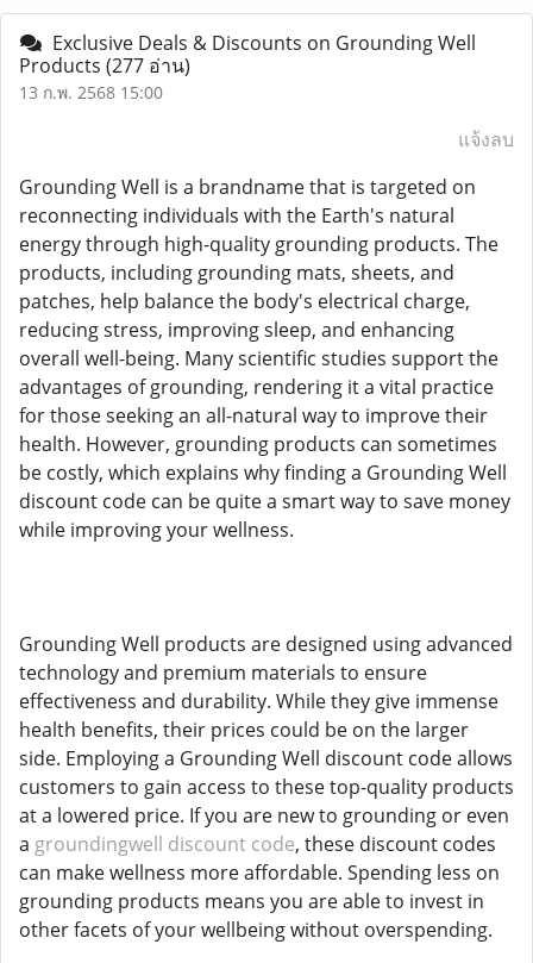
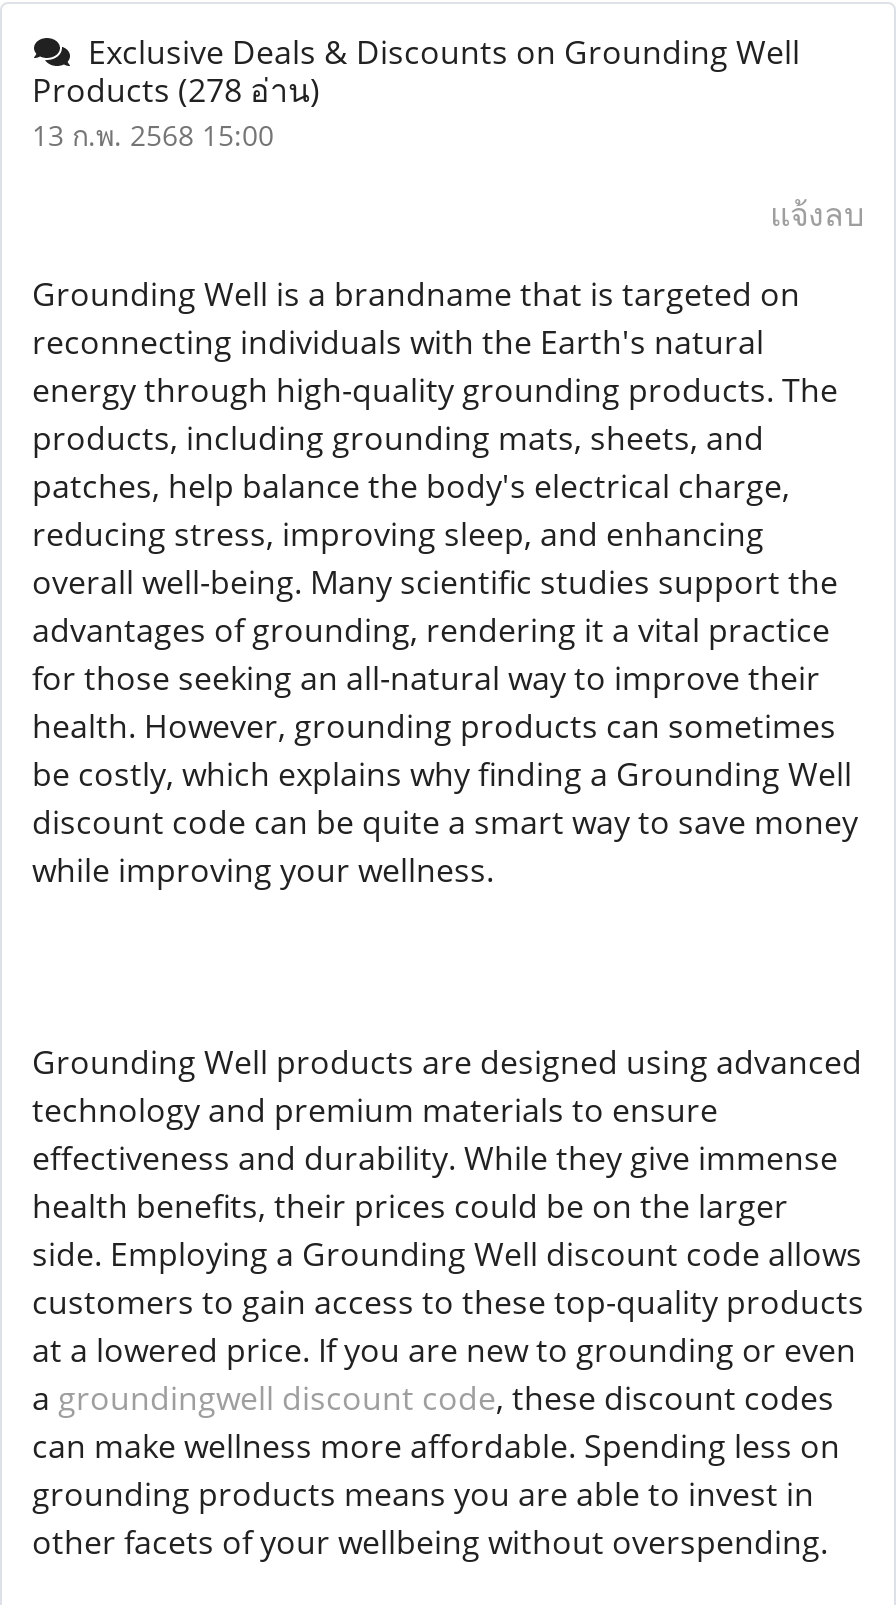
- Products (277 อ่าน)
+ Products (278 อ่าน)
